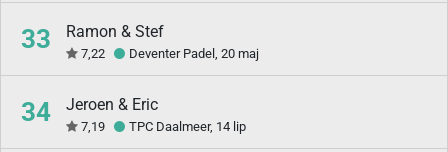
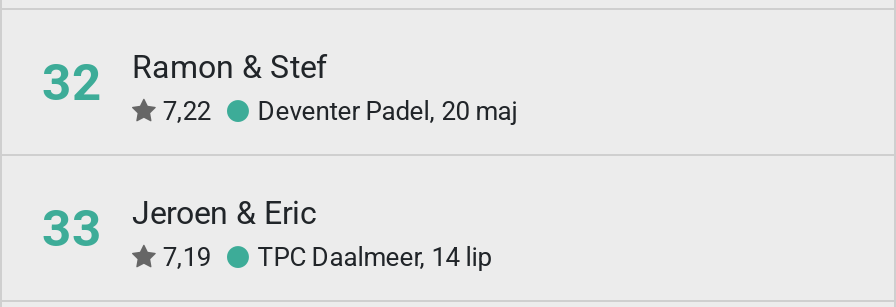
- 33 Ramon & Stef
+ 32 Ramon & Stef

- 34 Jeroen & Eric
+ 33 Jeroen & Eric
